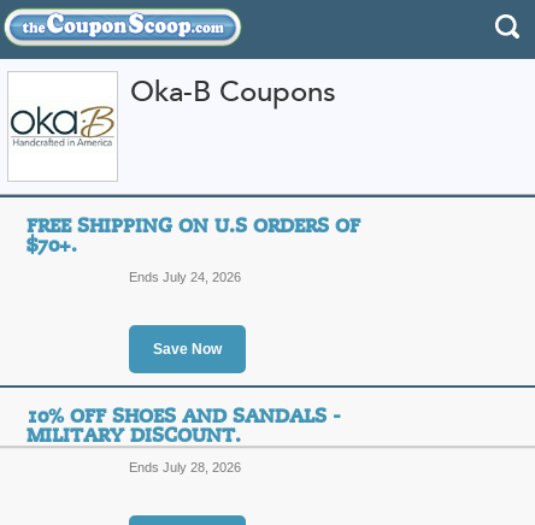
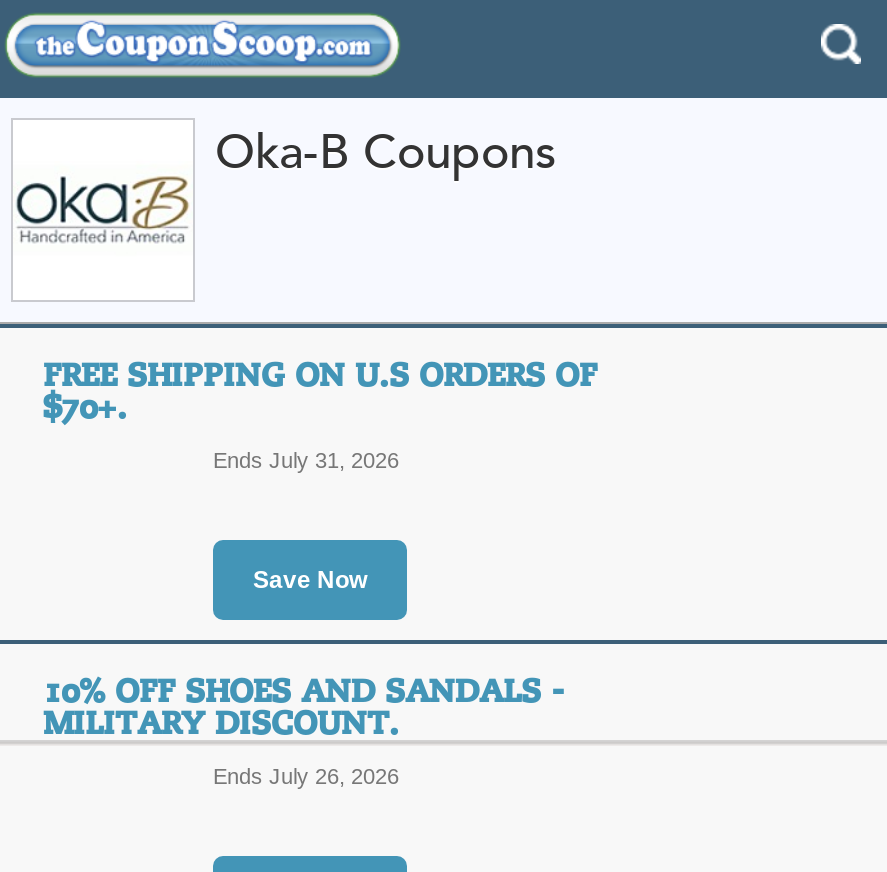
- Ends July 24, 2026
+ Ends July 31, 2026

- Ends July 28, 2026
+ Ends July 26, 2026
